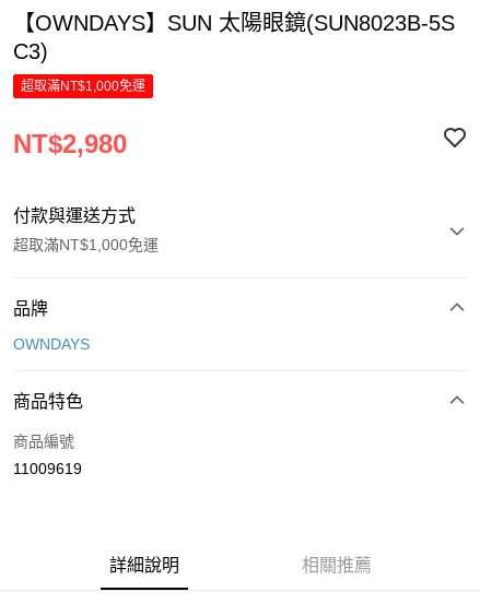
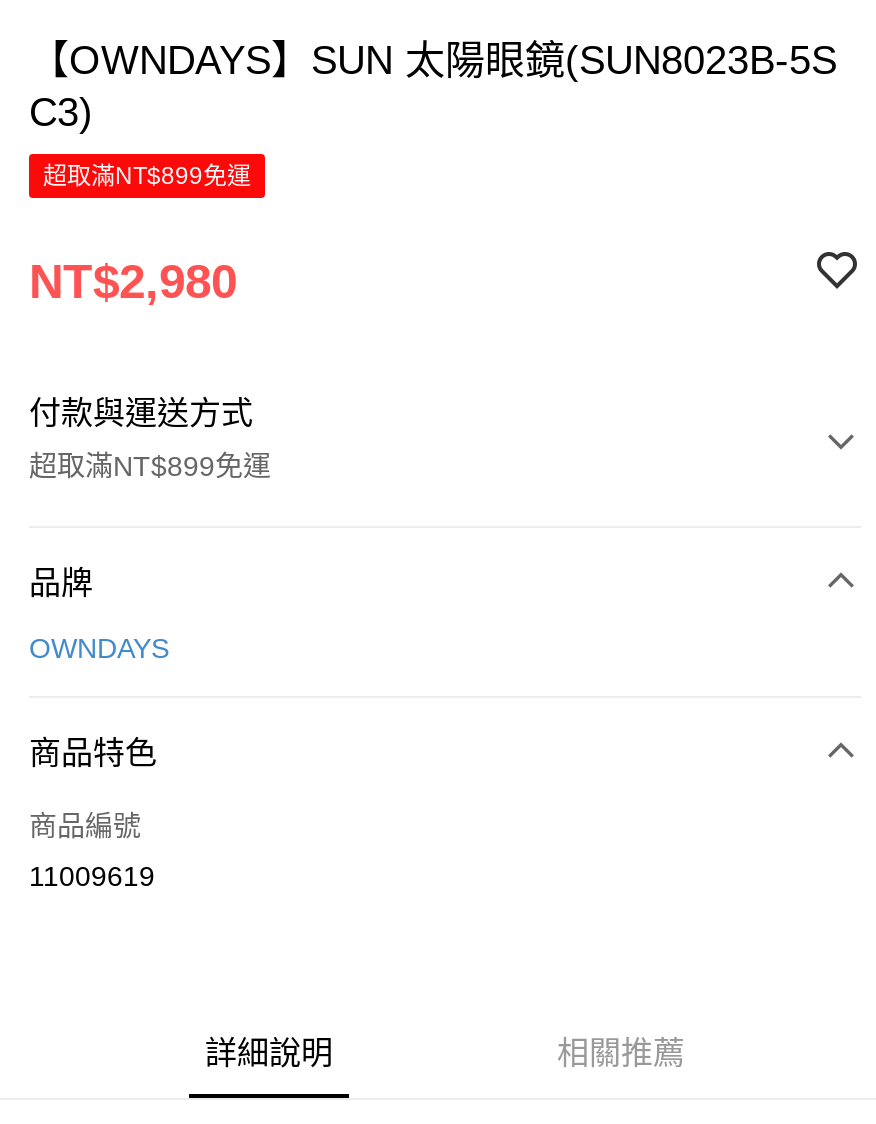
- 超取滿NT$1,000免運
+ 超取滿NT$899免運

- 超取滿NT$1,000免運
+ 超取滿NT$899免運
